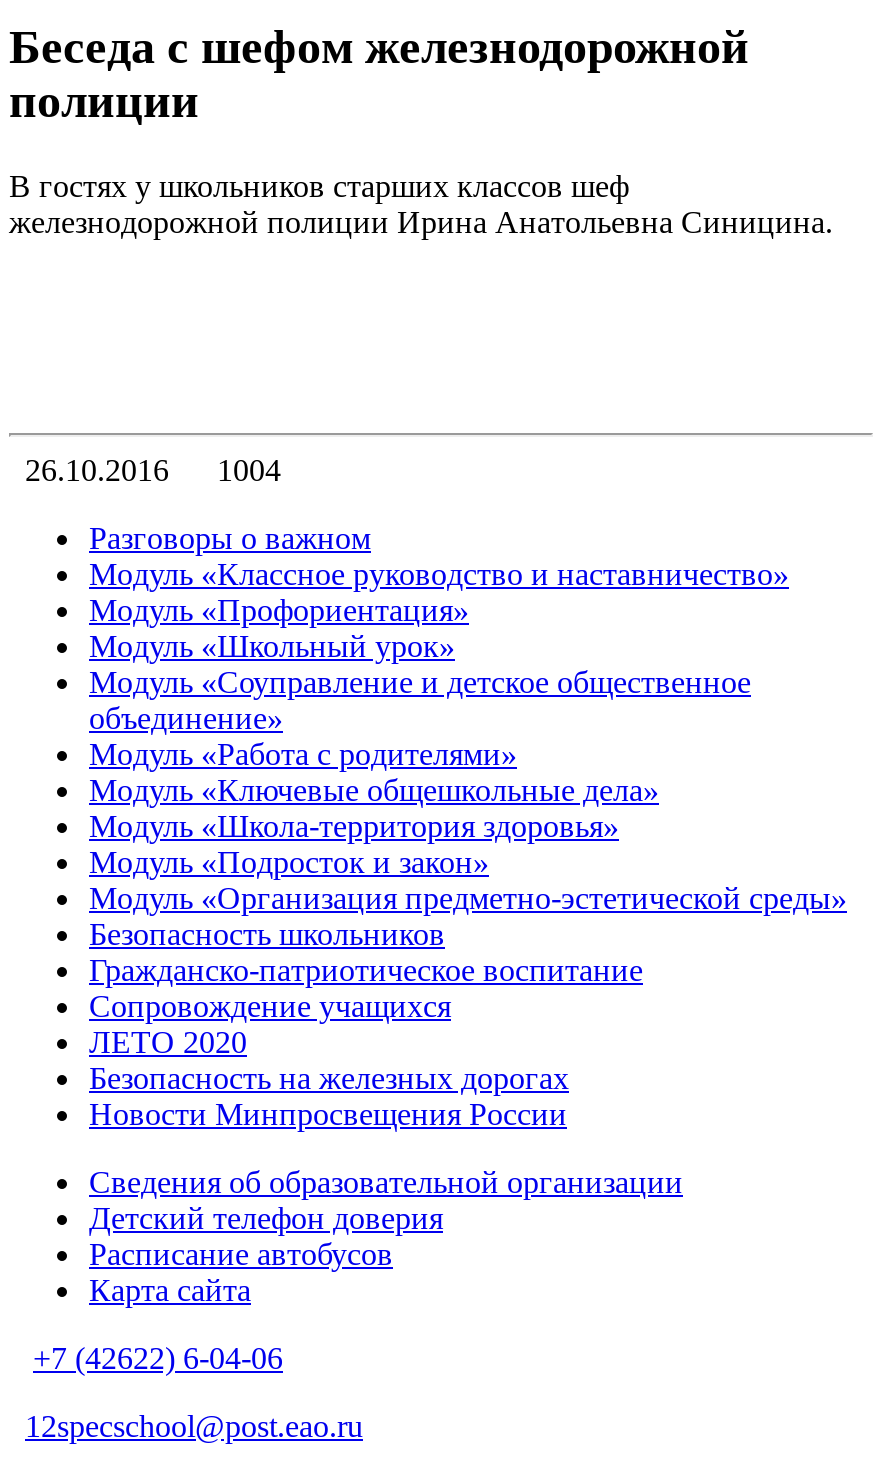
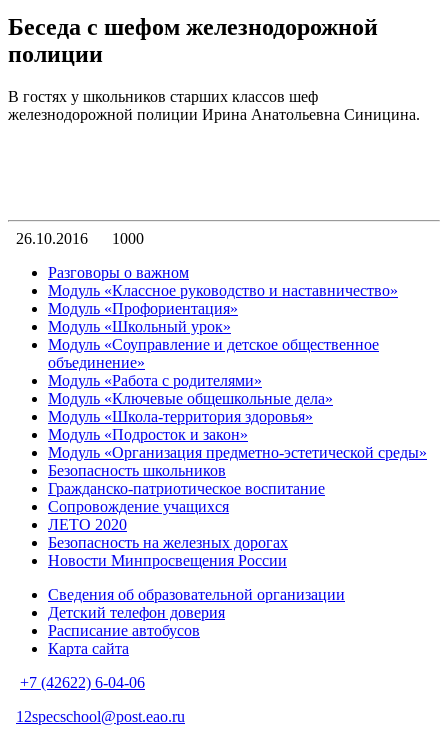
- 26.10.2016 1004
+ 26.10.2016 1000
